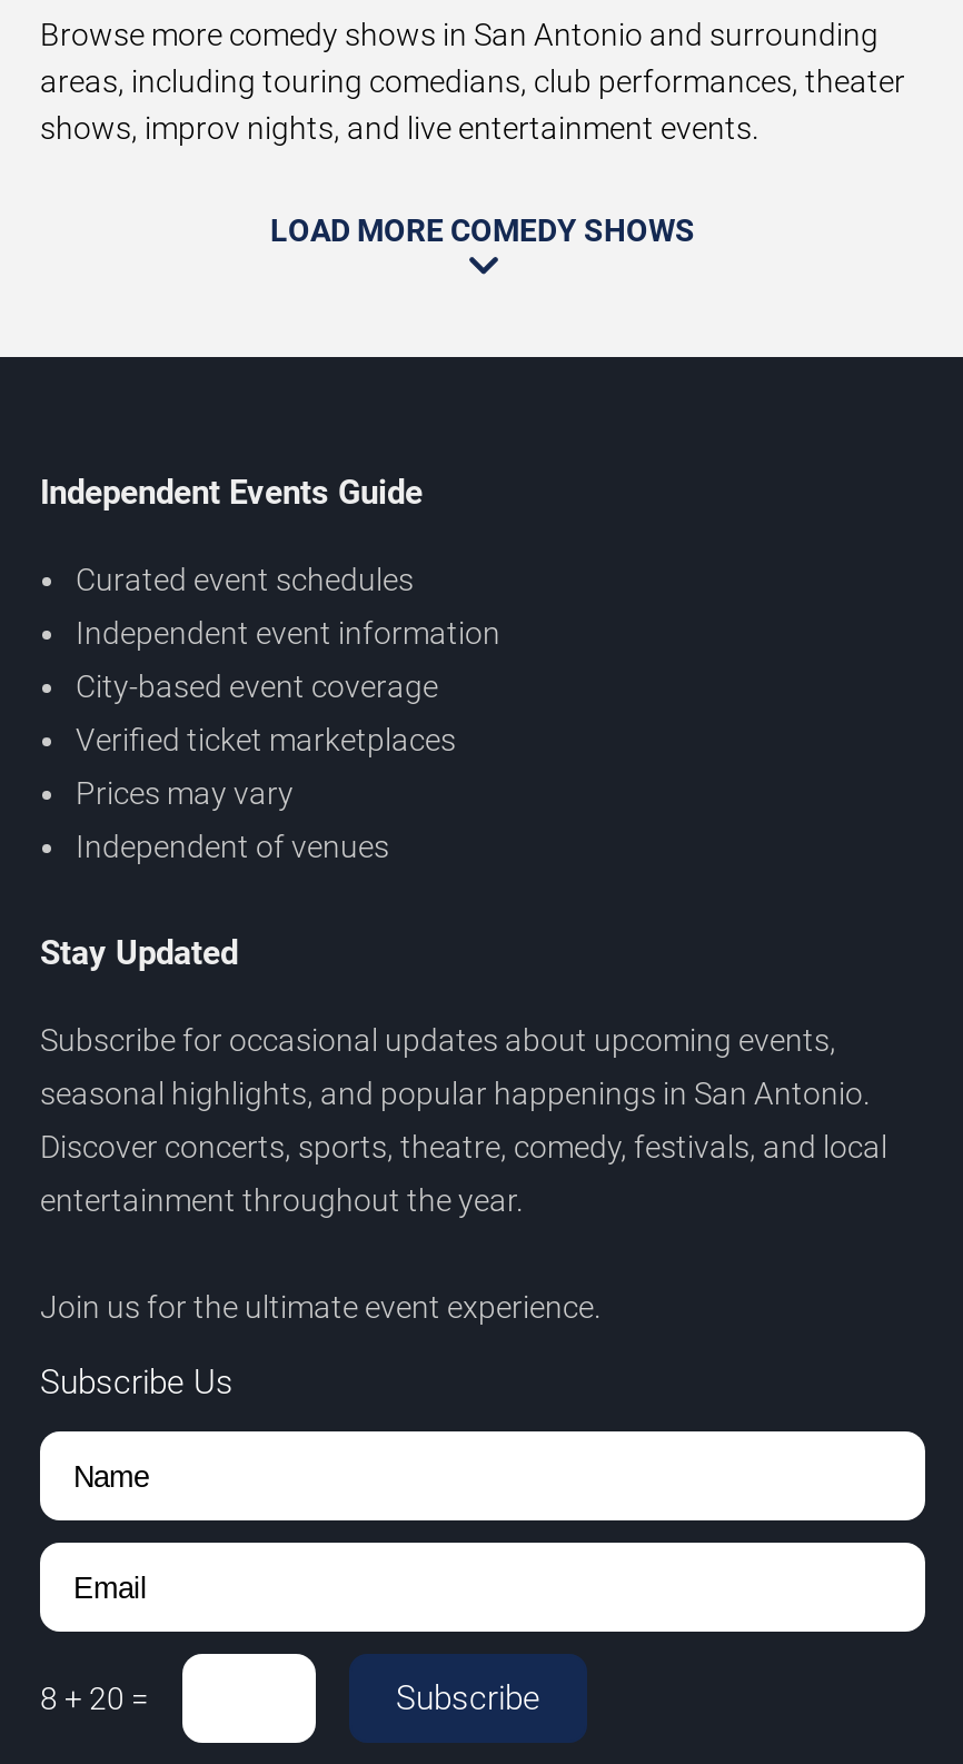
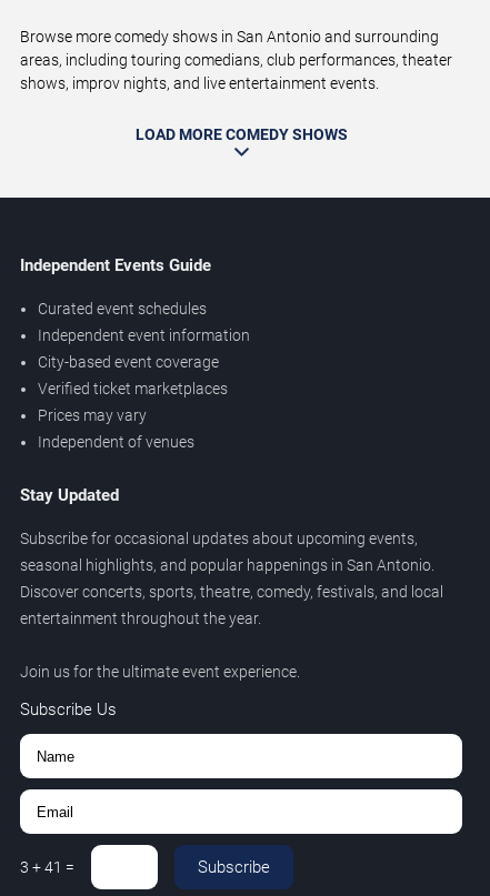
- 8 + 20 =
+ 3 + 41 =
